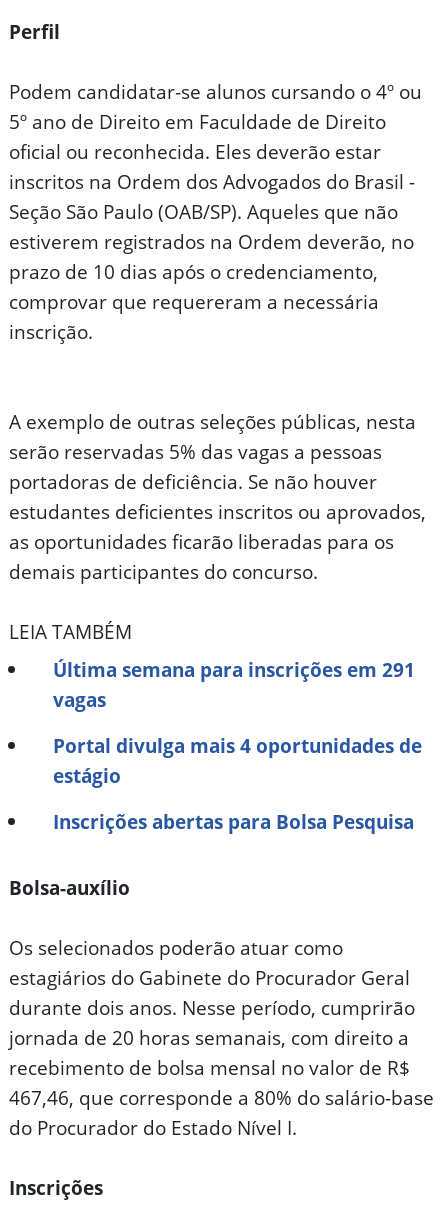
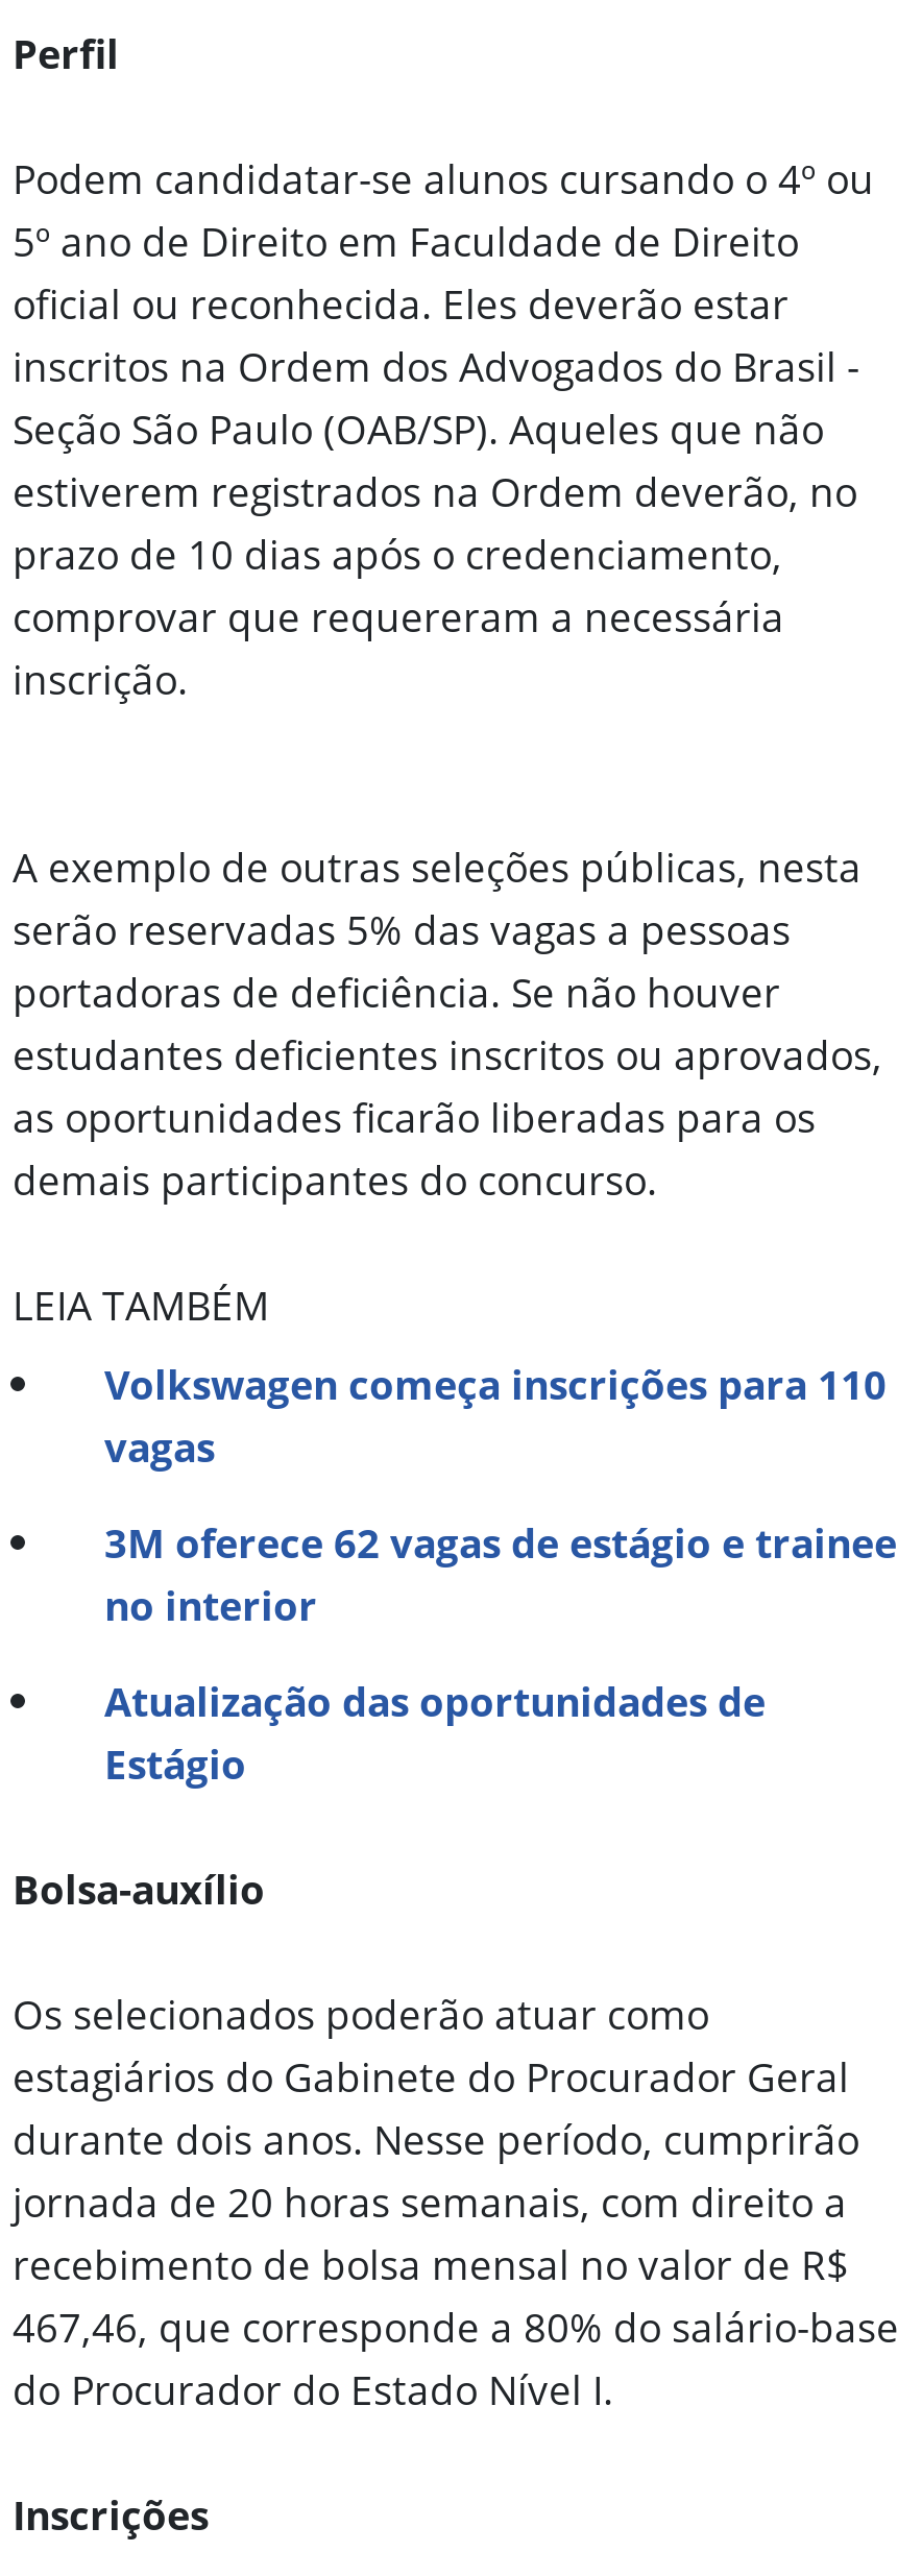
- Última semana para inscrições em 291
+ Volkswagen começa inscrições para 110

- Portal divulga mais 4 oportunidades de
- estágio
+ 3M oferece 62 vagas de estágio e trainee
+ no interior

- Inscrições abertas para Bolsa Pesquisa
+ Atualização das oportunidades de
+ Estágio
